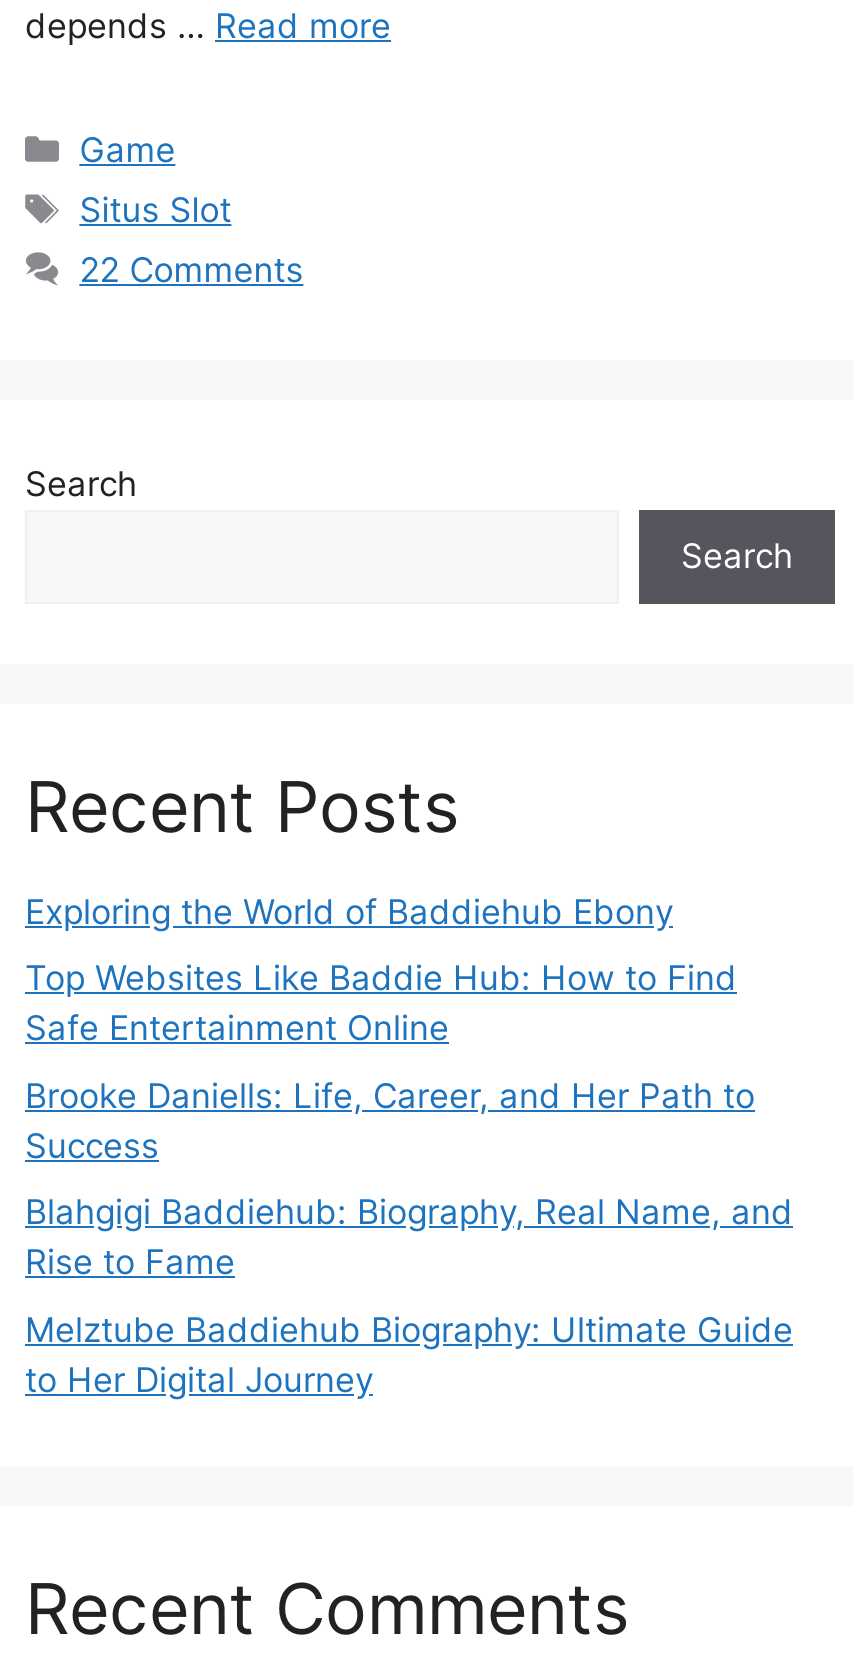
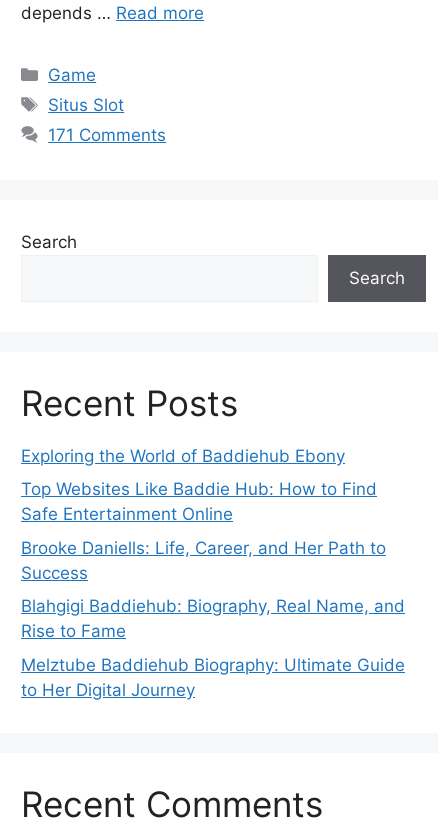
- 22 Comments
+ 171 Comments
